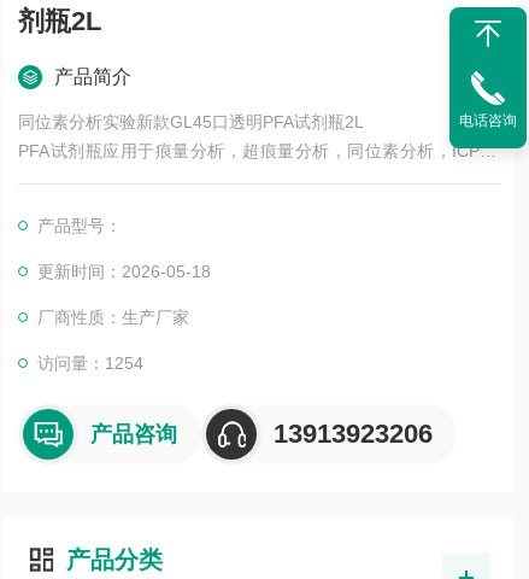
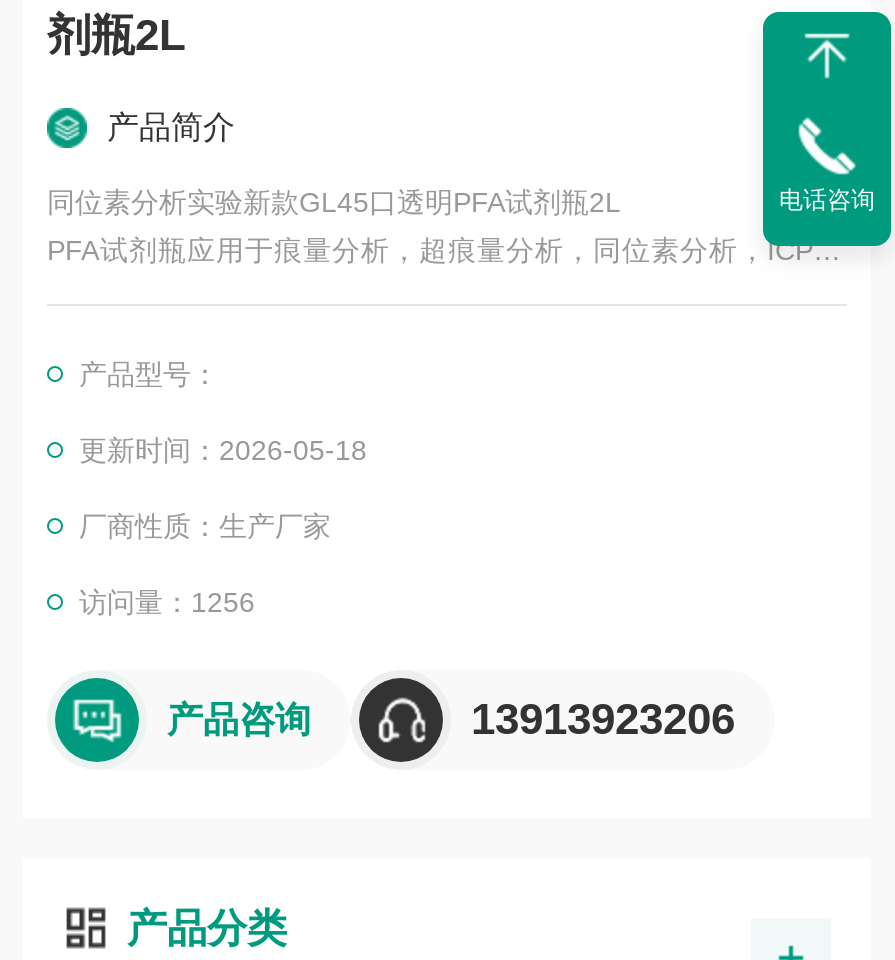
- 访问量：1254
+ 访问量：1256
